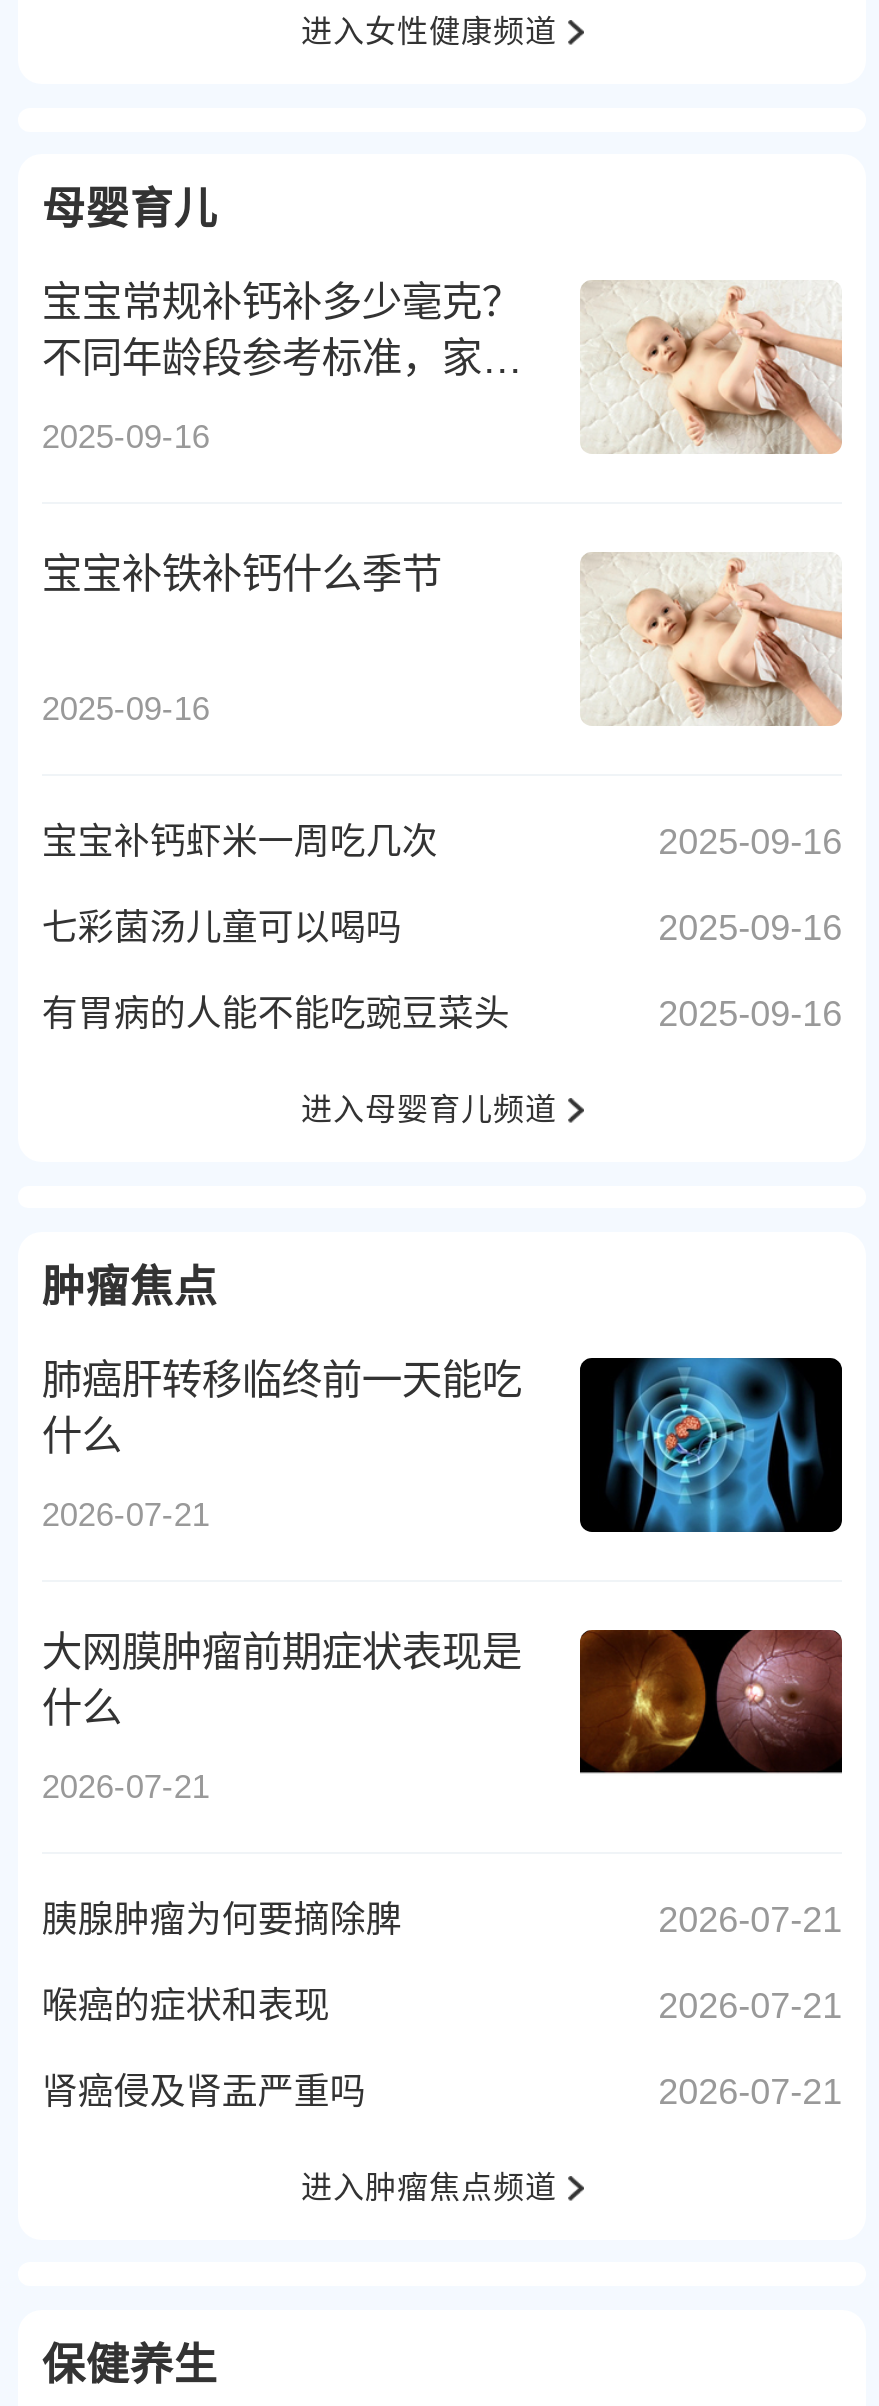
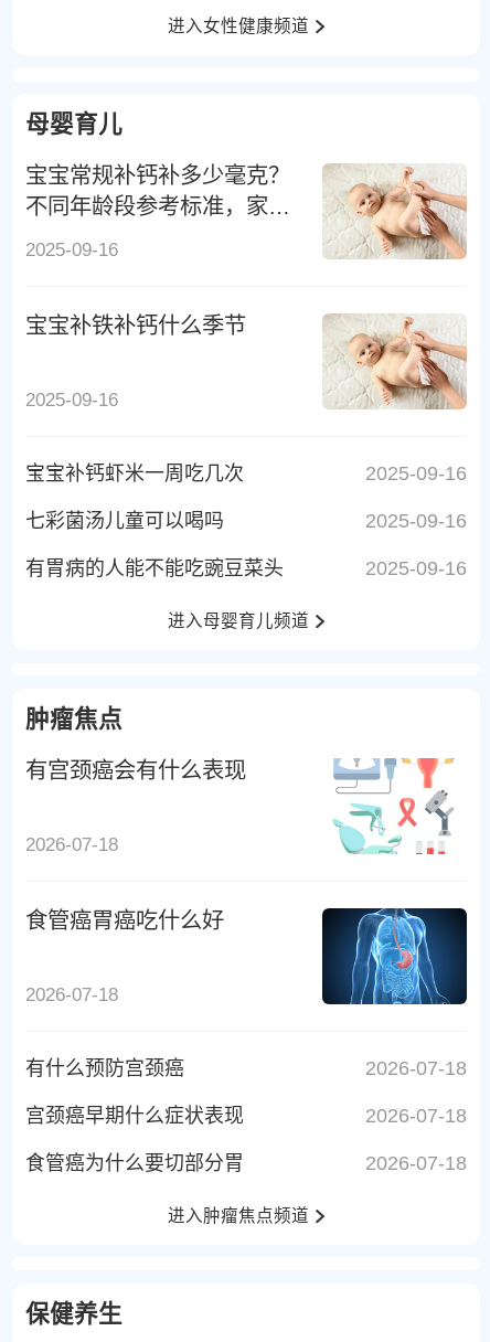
- 肺癌肝转移临终前一天能吃
- 什么
+ 有宫颈癌会有什么表现

- [image]
+ [image]

- 2026-07-21
+ 2026-07-18

- 大网膜肿瘤前期症状表现是
- 什么
+ 食管癌胃癌吃什么好

- [image]
+ [image]

- 2026-07-21
+ 2026-07-18

- 2026-07-21
- 胰腺肿瘤为何要摘除脾
+ 2026-07-18
+ 有什么预防宫颈癌

- 2026-07-21
- 喉癌的症状和表现
+ 2026-07-18
+ 宫颈癌早期什么症状表现

- 2026-07-21
- 肾癌侵及肾盂严重吗
+ 2026-07-18
+ 食管癌为什么要切部分胃
